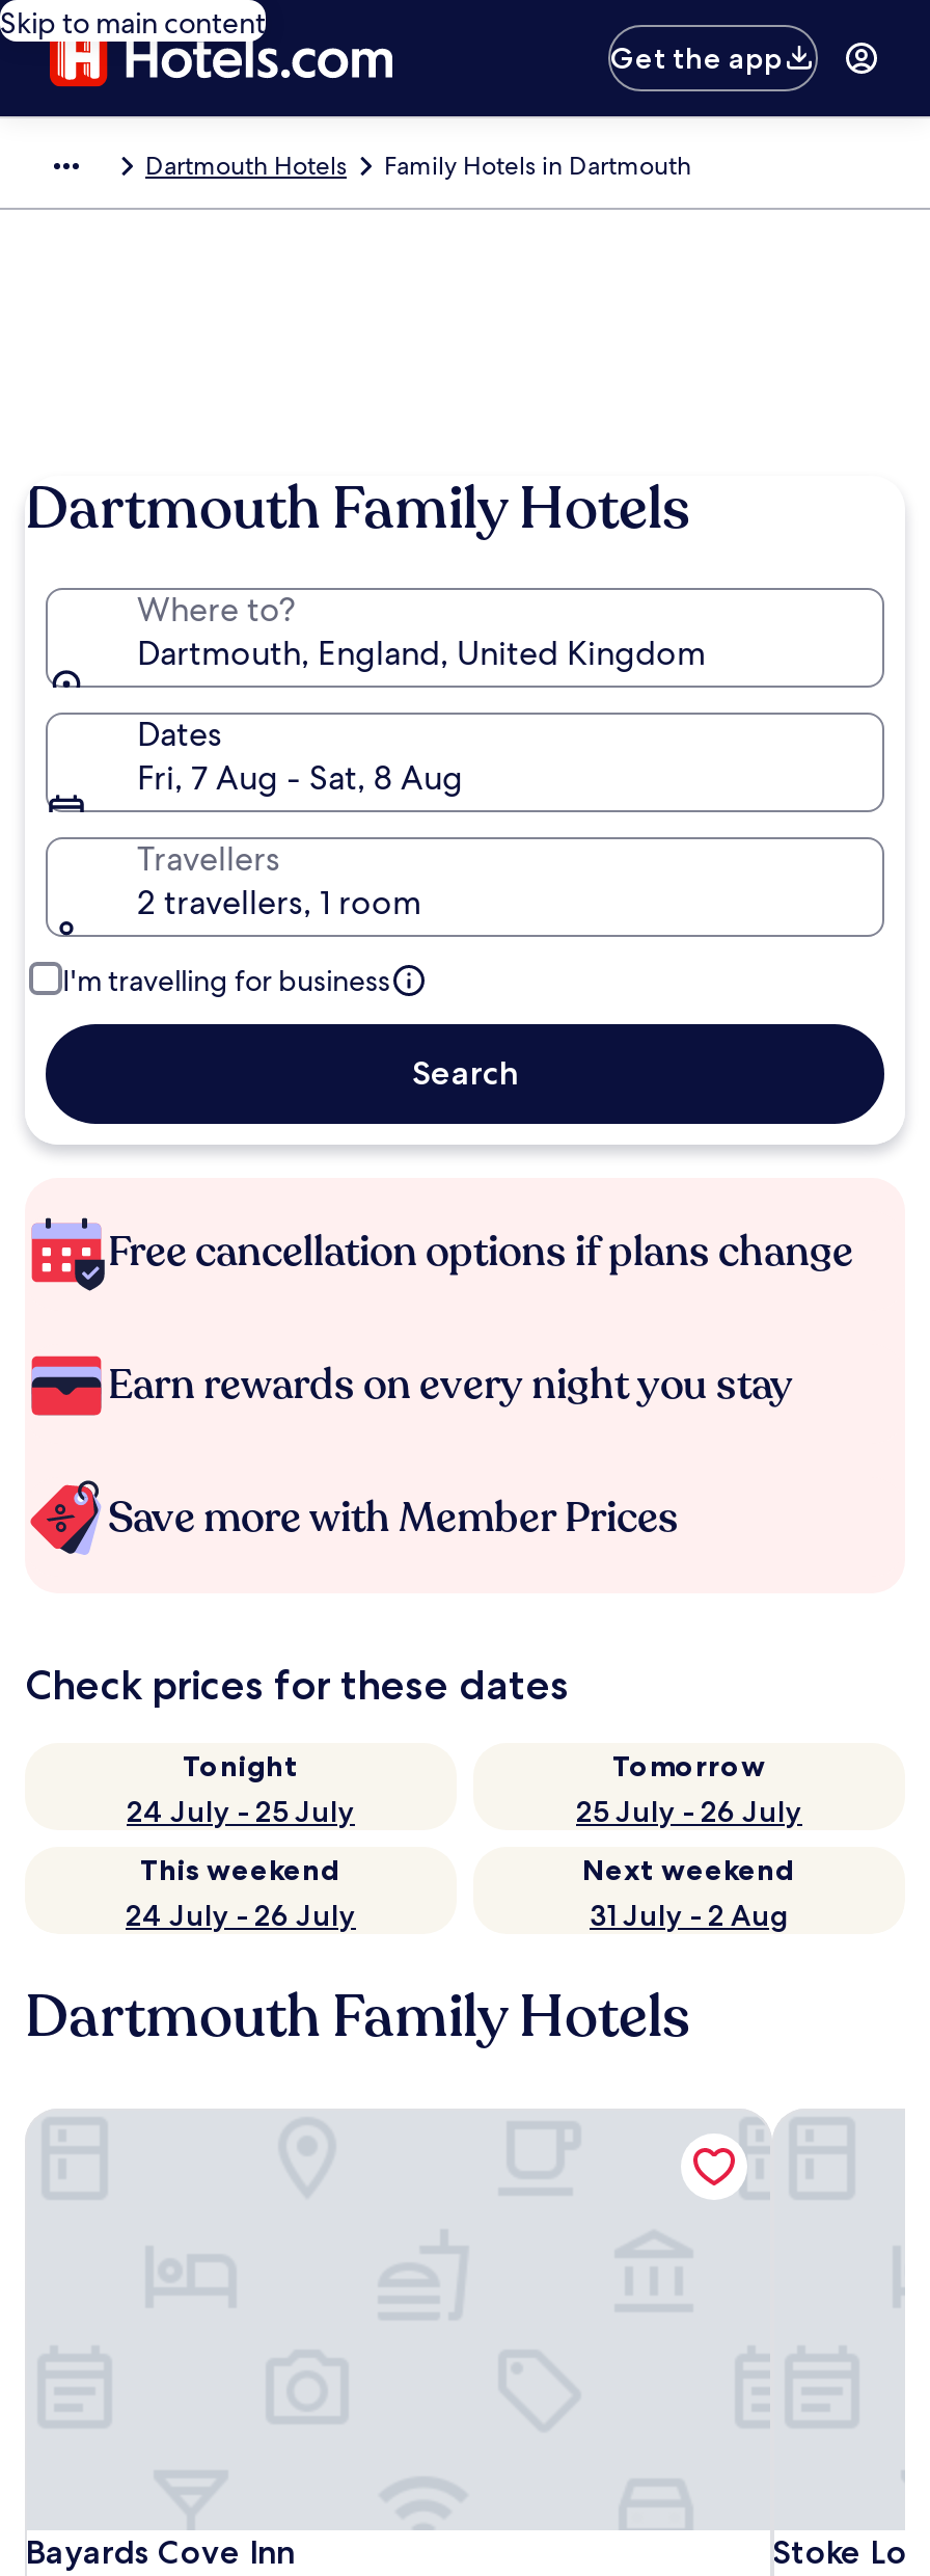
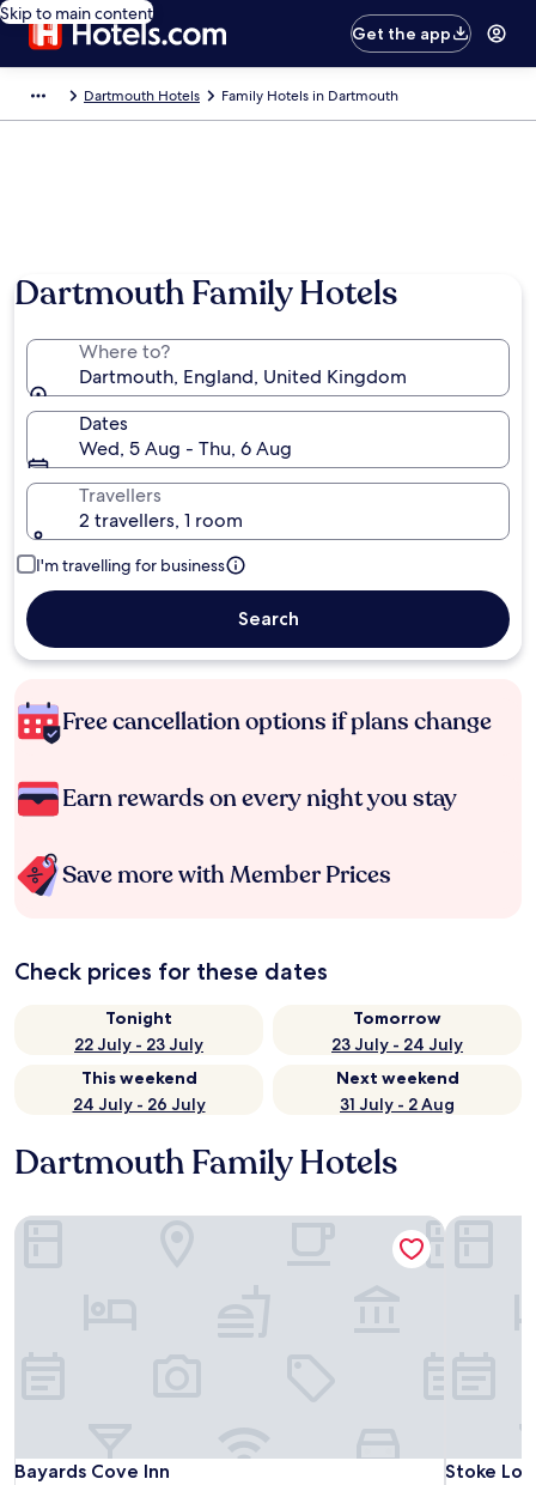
- Fri, 7 Aug - Sat, 8 Aug
+ Wed, 5 Aug - Thu, 6 Aug

- 24 July - 25 July
+ 22 July - 23 July

- 25 July - 26 July
+ 23 July - 24 July
